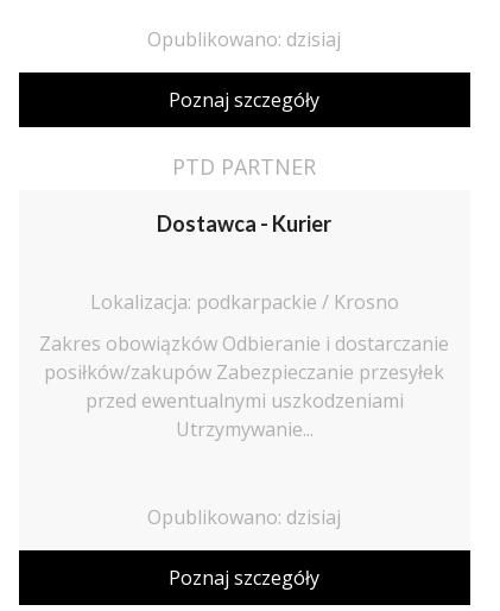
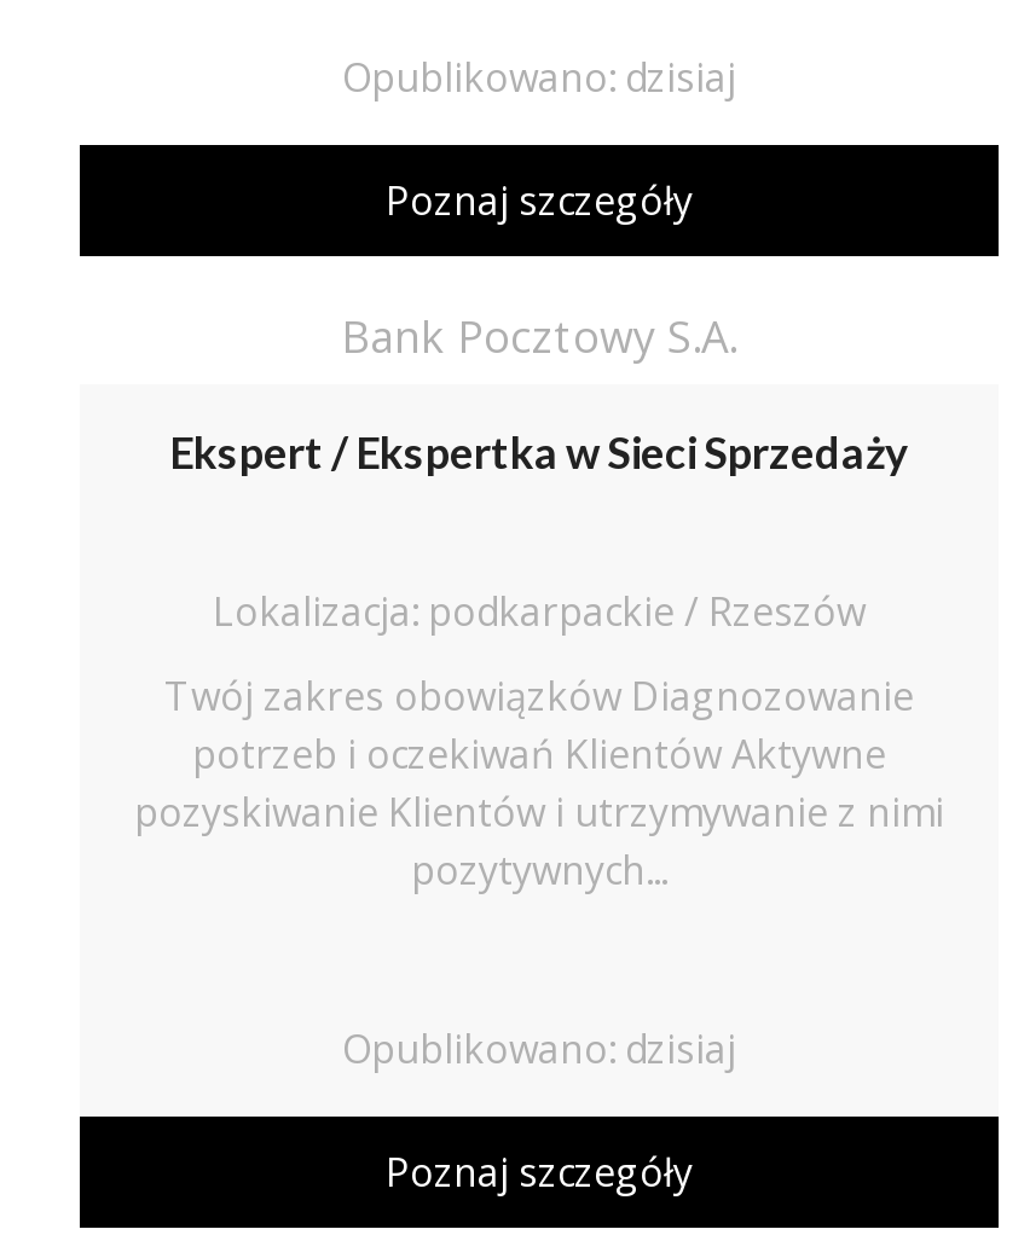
- PTD PARTNER
+ Bank Pocztowy S.A.

- Dostawca - Kurier
+ Ekspert / Ekspertka w Sieci Sprzedaży

- Lokalizacja: podkarpackie / Krosno
+ Lokalizacja: podkarpackie / Rzeszów

- Zakres obowiązków Odbieranie i dostarczanie
- posiłków/zakupów Zabezpieczanie przesyłek
- przed ewentualnymi uszkodzeniami
- Utrzymywanie...
+ Twój zakres obowiązków Diagnozowanie
+ potrzeb i oczekiwań Klientów Aktywne
+ pozyskiwanie Klientów i utrzymywanie z nimi
+ pozytywnych...
